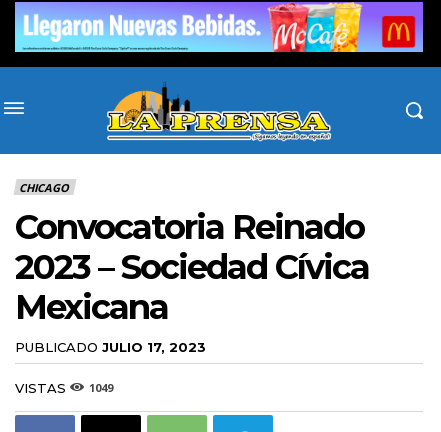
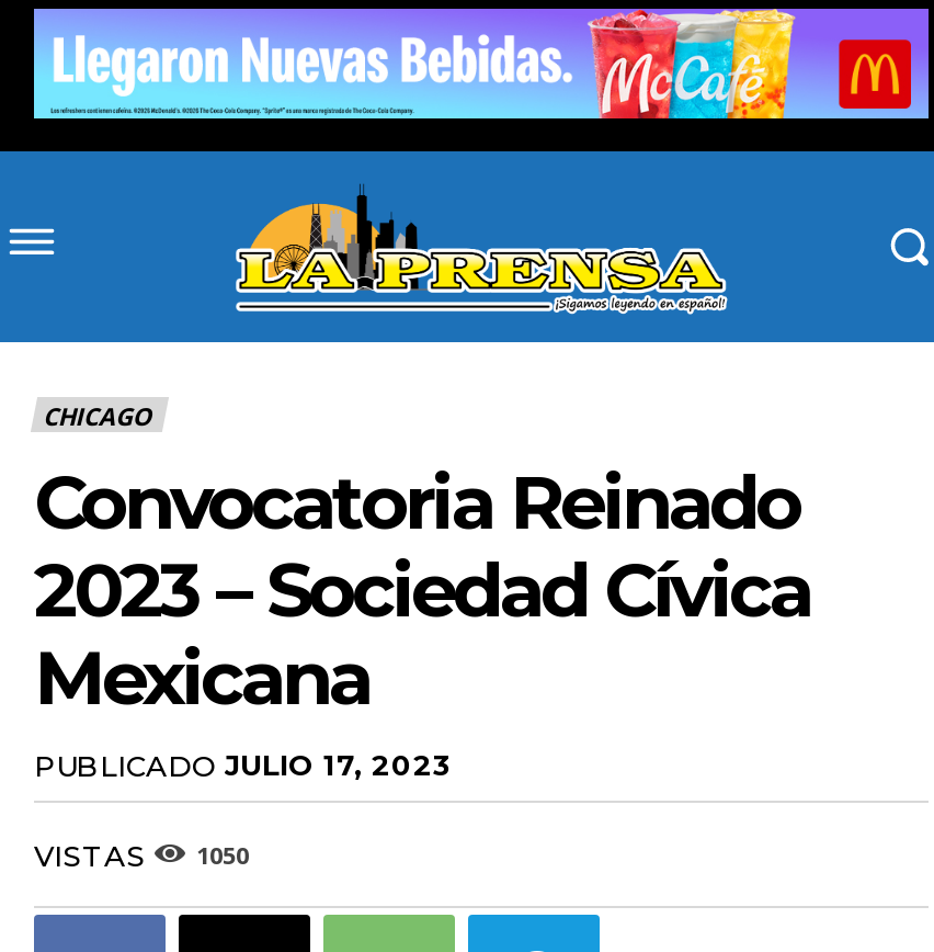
- VISTAS 1049
+ VISTAS 1050
